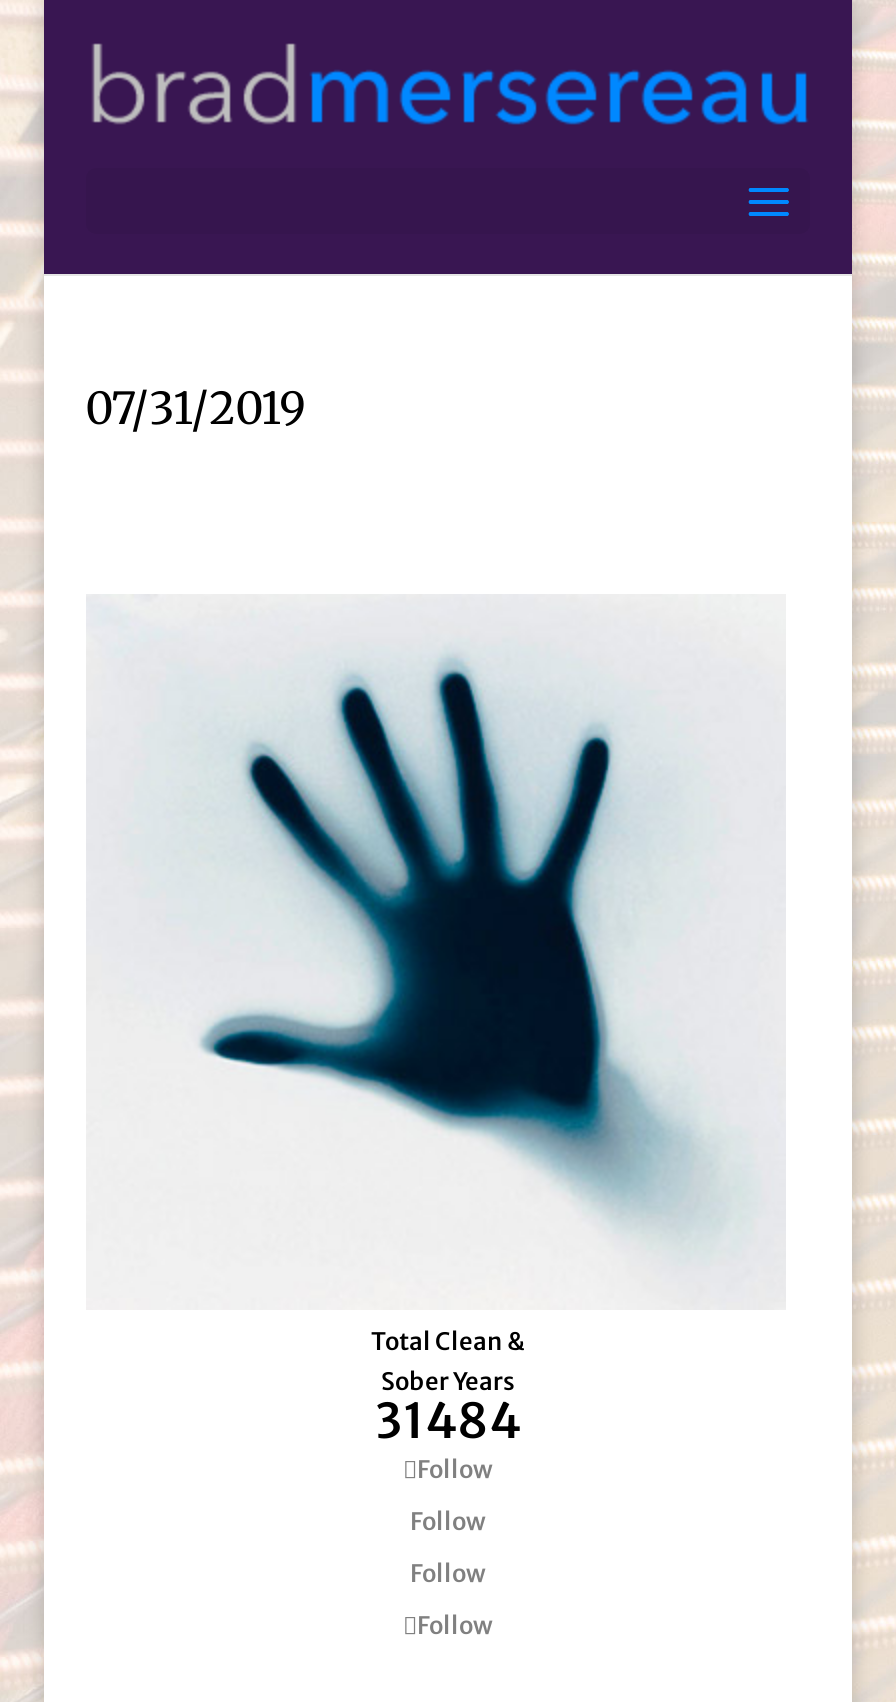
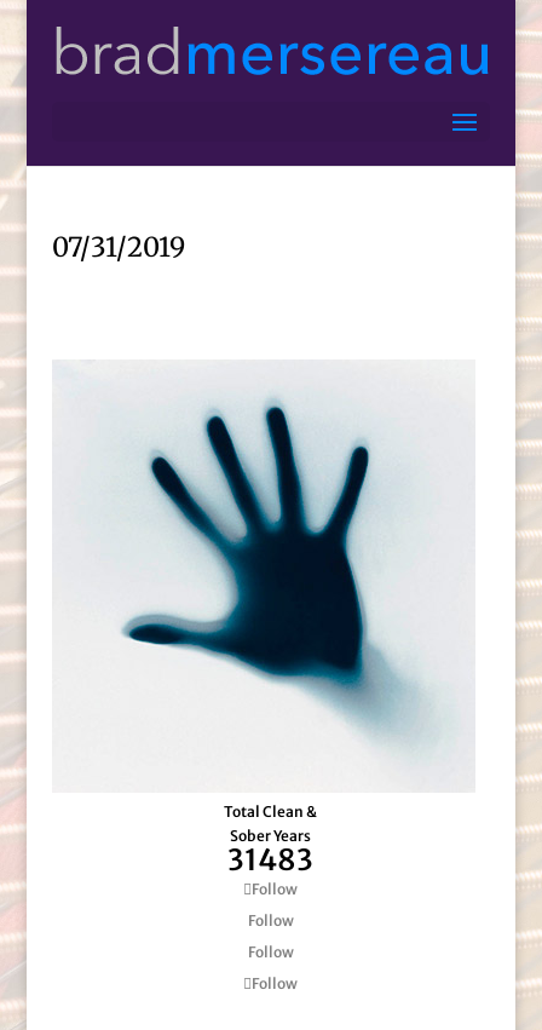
- 31484
+ 31483
